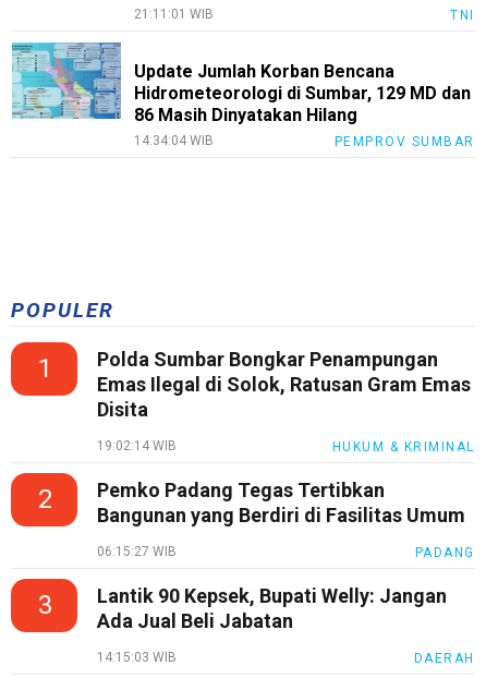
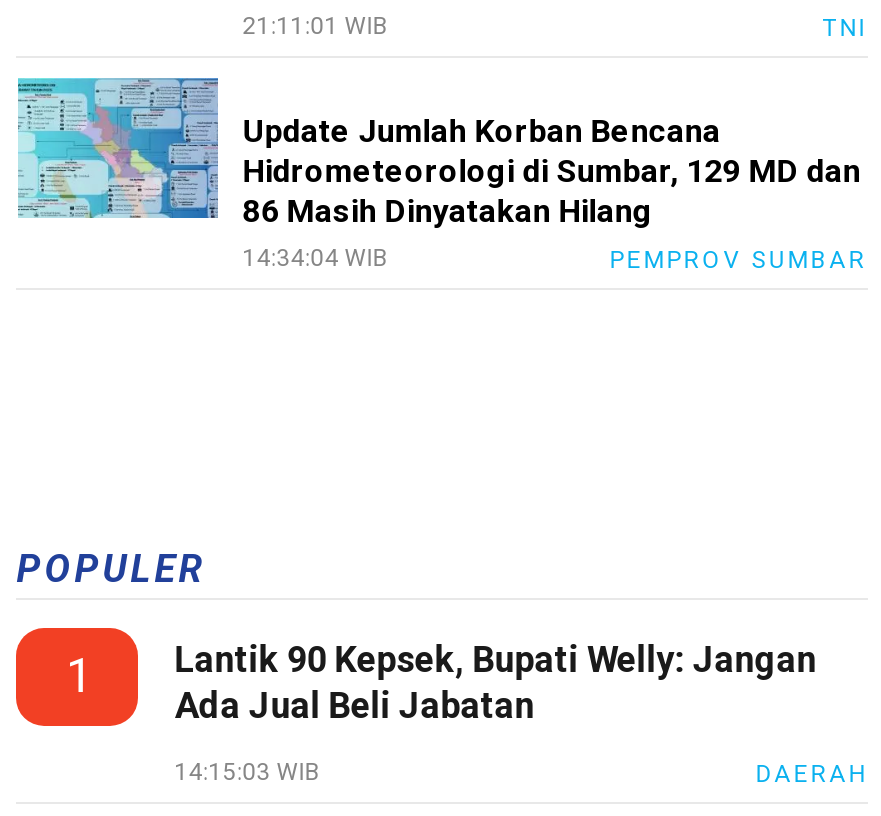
- Polda Sumbar Bongkar Penampungan
- Emas Ilegal di Solok, Ratusan Gram Emas
- Disita
- 19:02:14 WIB
- HUKUM & KRIMINAL
- 2
- Pemko Padang Tegas Tertibkan
- Bangunan yang Berdiri di Fasilitas Umum
- 06:15:27 WIB
- PADANG
- 3
